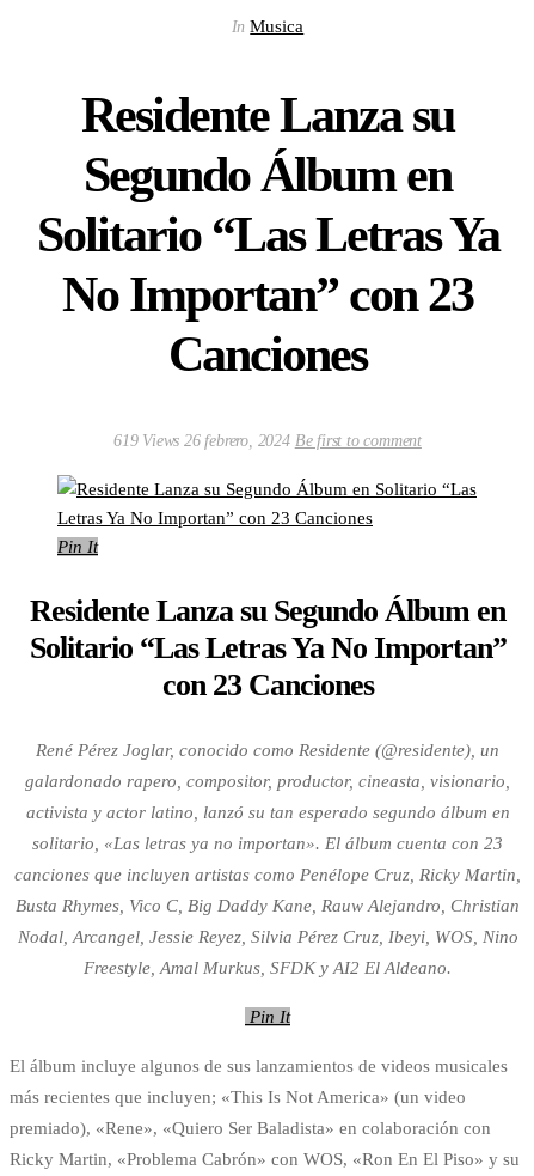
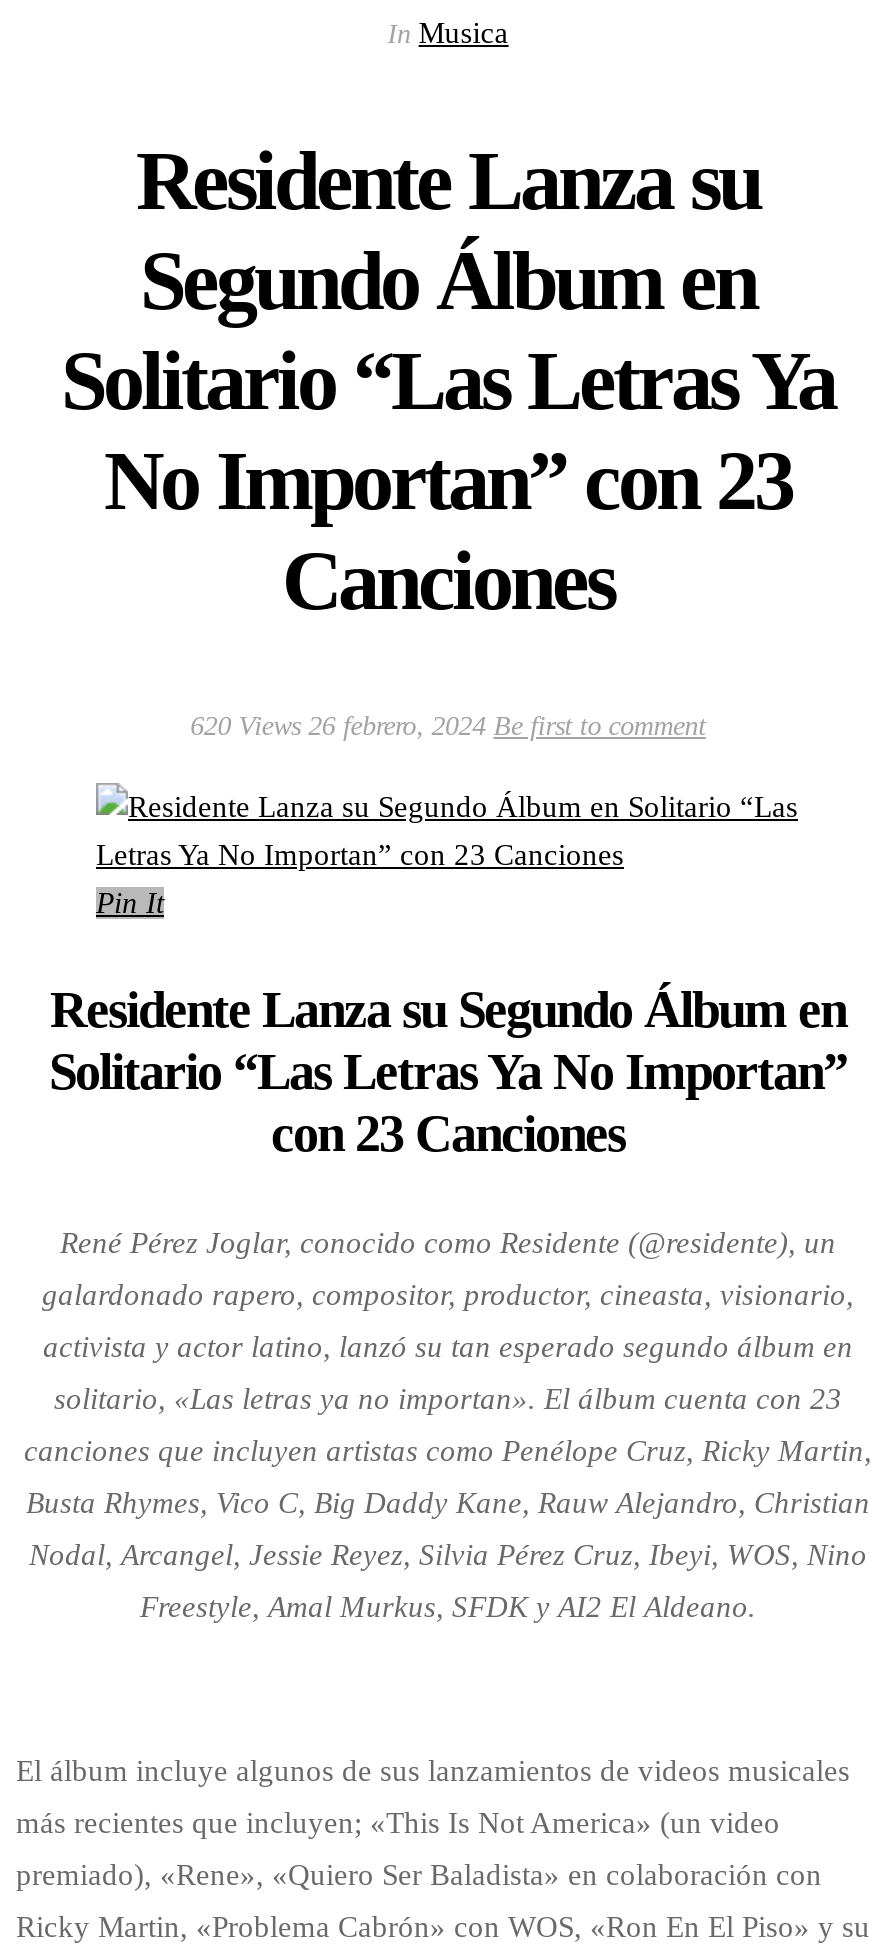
- 619 Views 26 febrero, 2024 Be first to comment
+ 620 Views 26 febrero, 2024 Be first to comment

- Pin It
